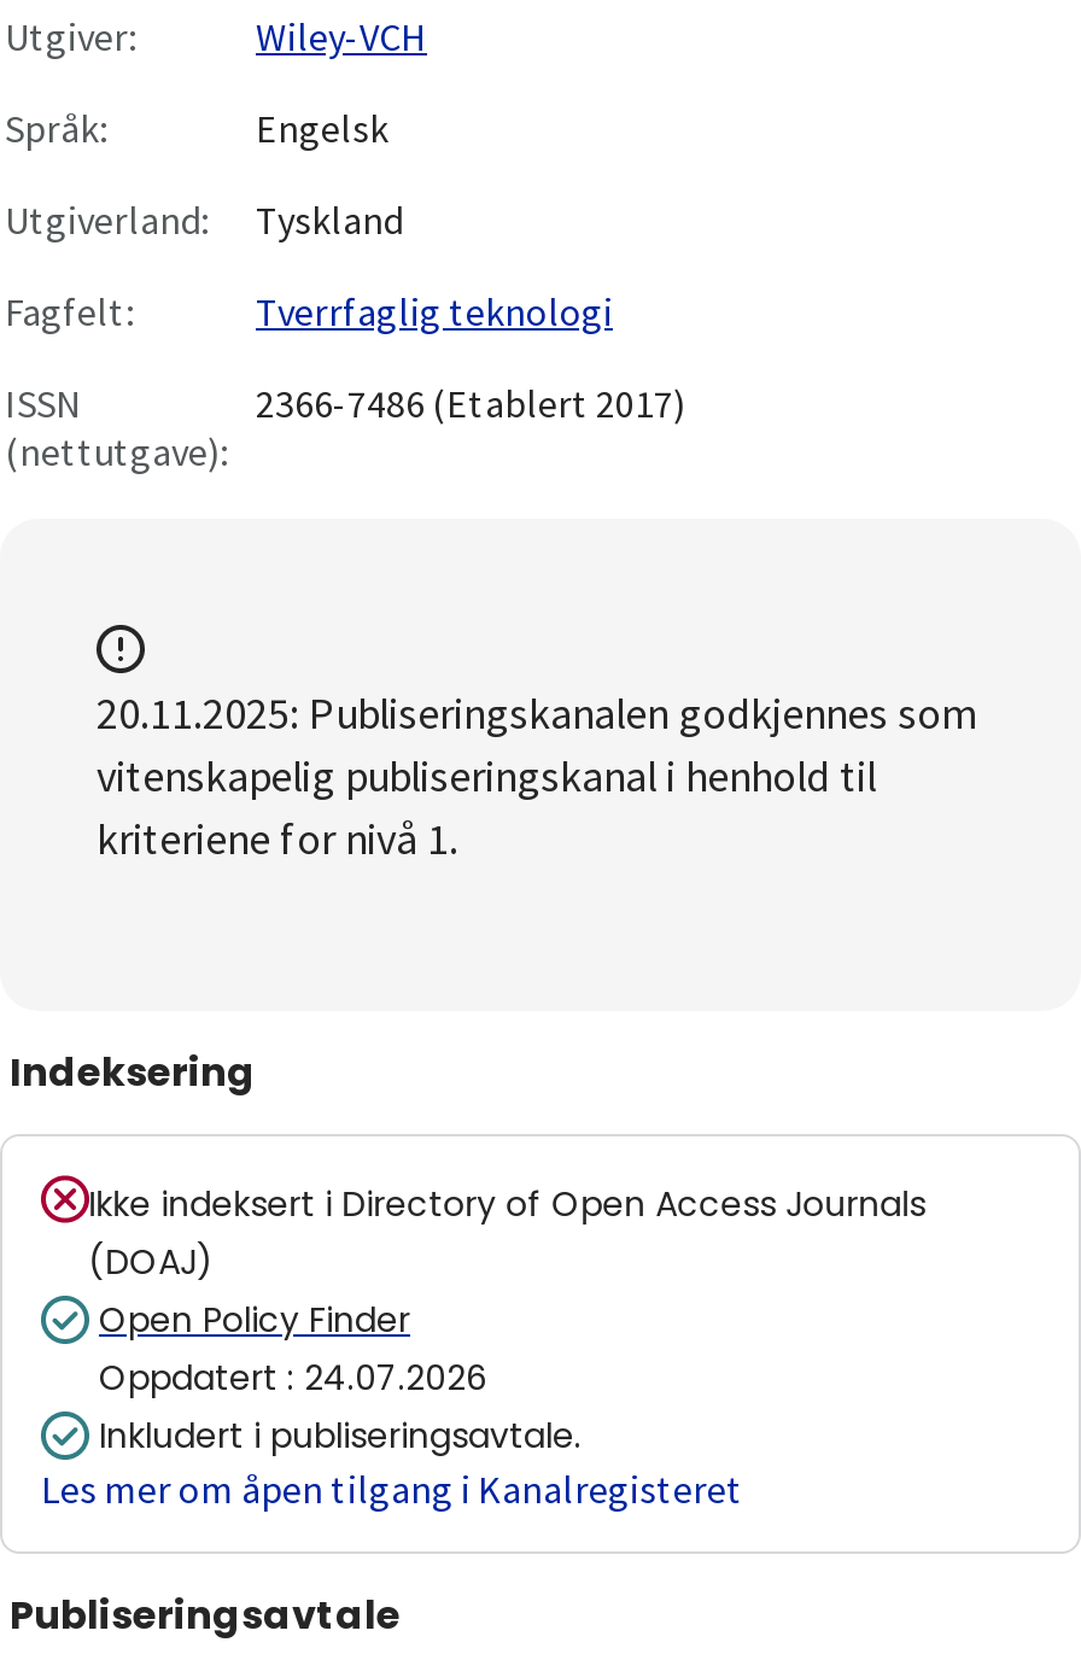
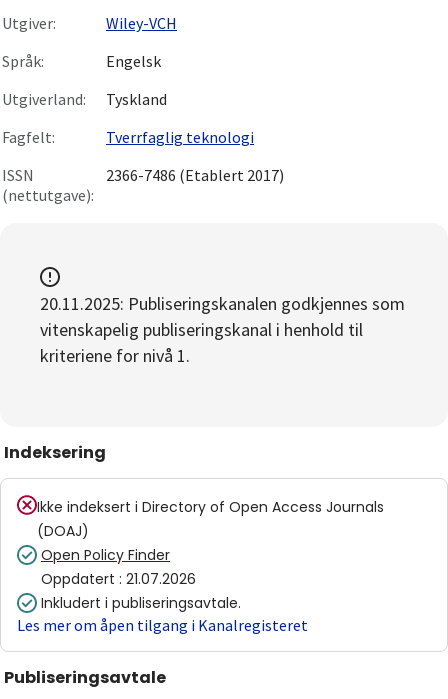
- Oppdatert: 24.07.2026
+ Oppdatert: 21.07.2026
